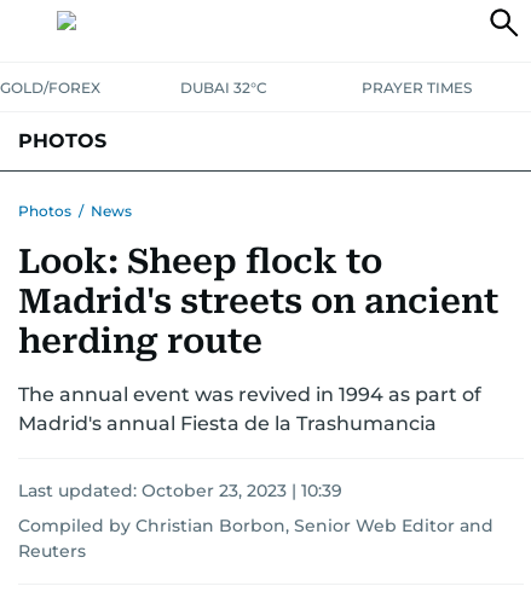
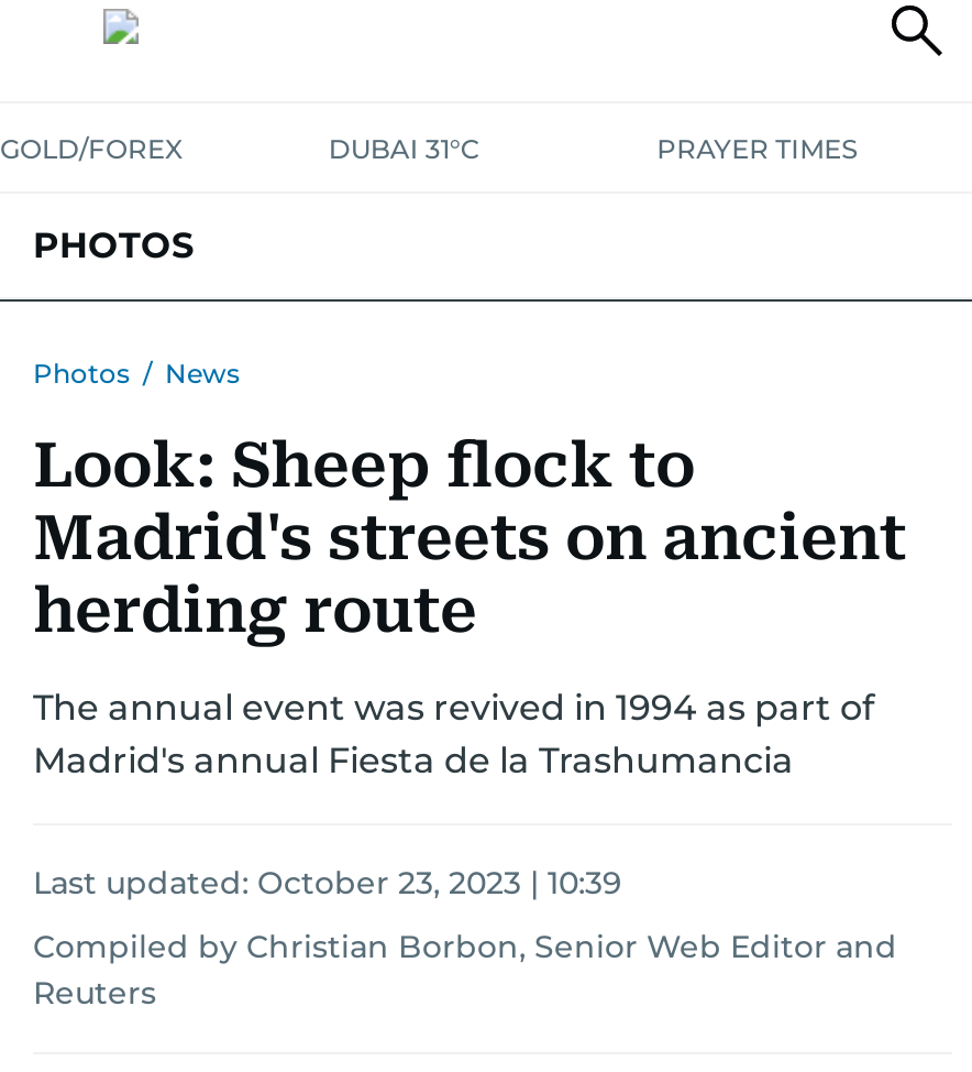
- DUBAI 32°C
+ DUBAI 31°C
